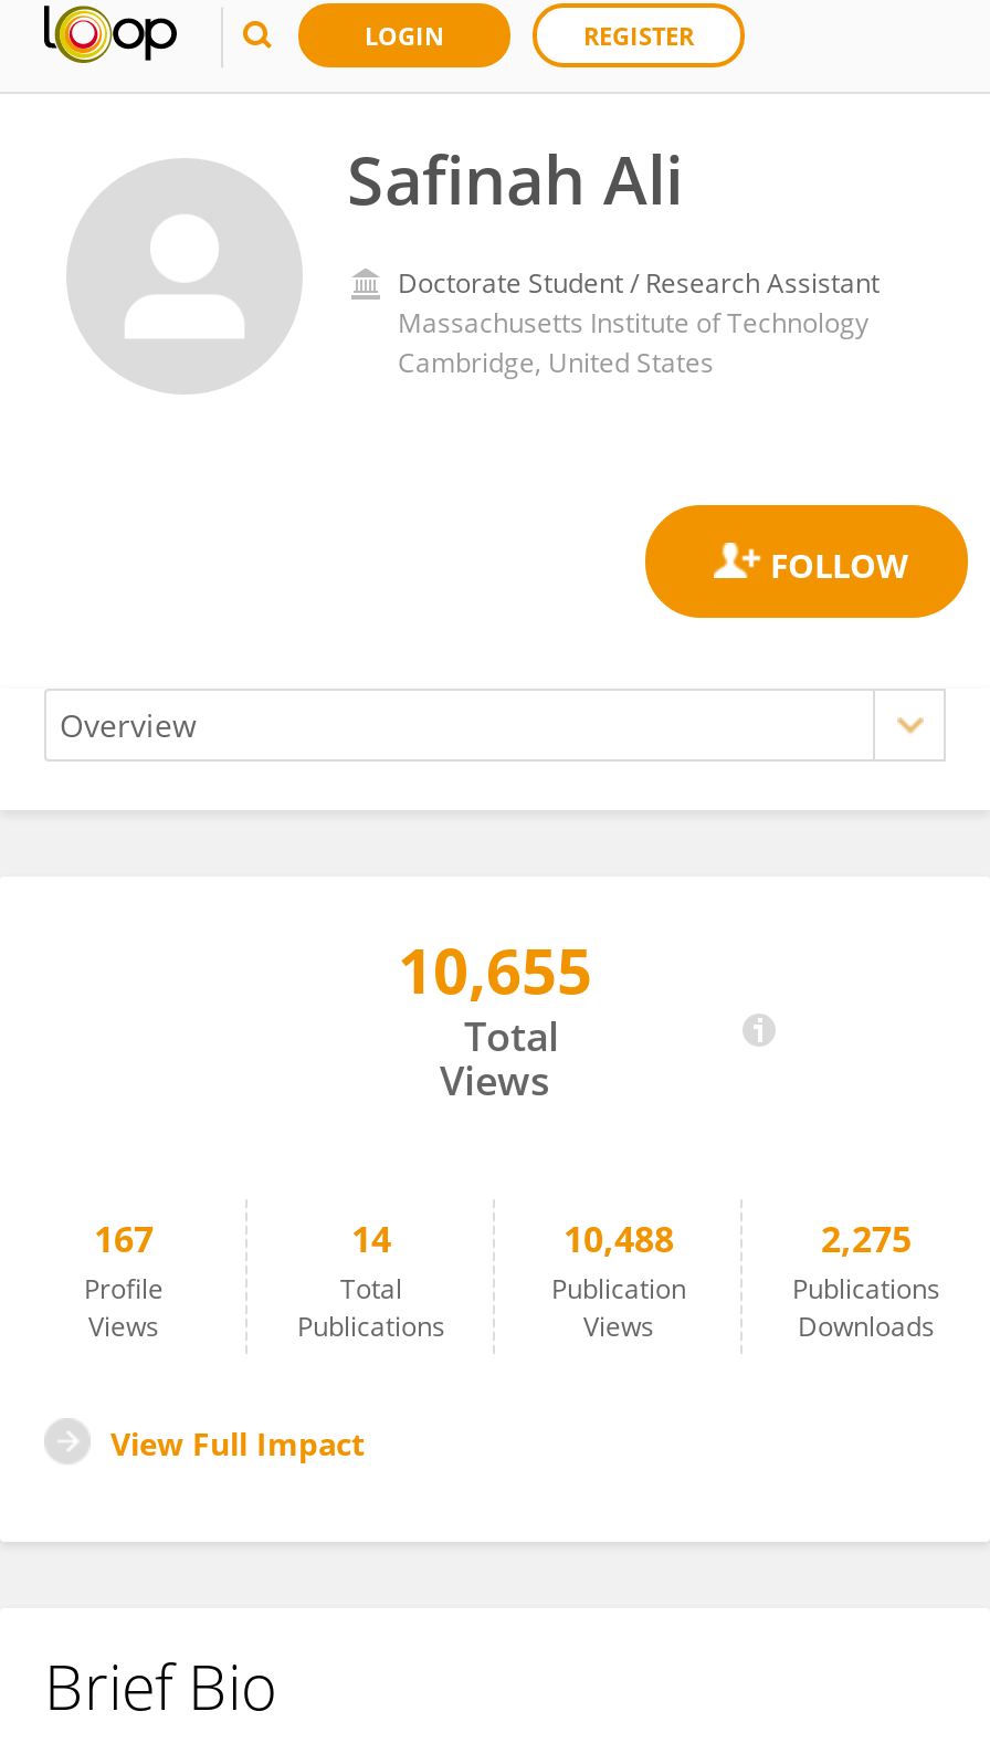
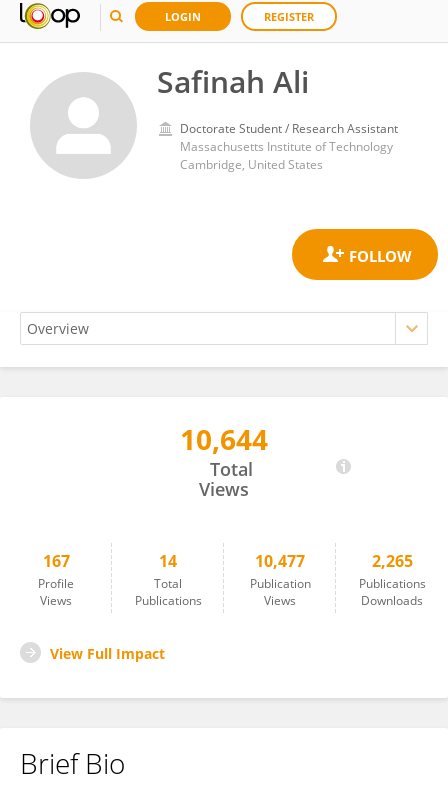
- 10,655
+ 10,644

- 10,488
+ 10,477

- 2,275
+ 2,265
